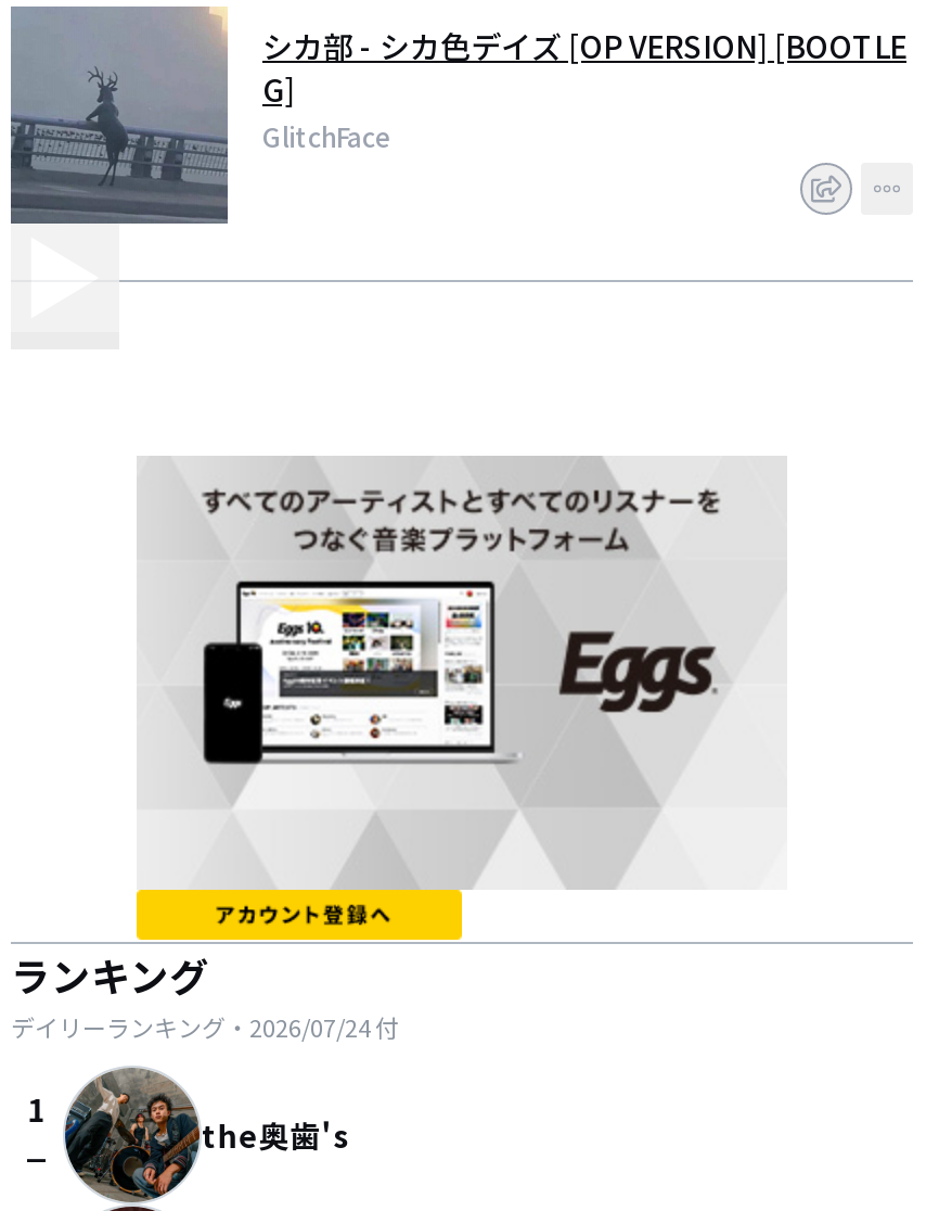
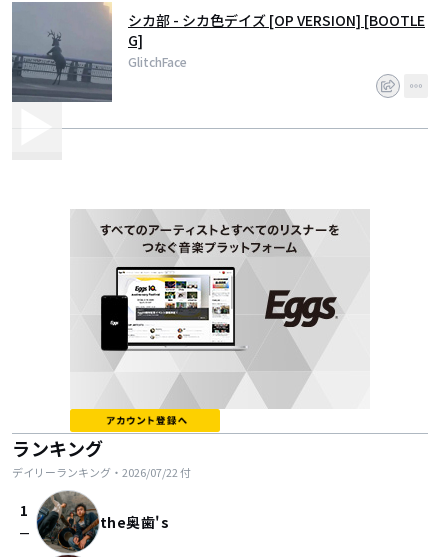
- デイリーランキング・2026/07/24付
+ デイリーランキング・2026/07/22付
